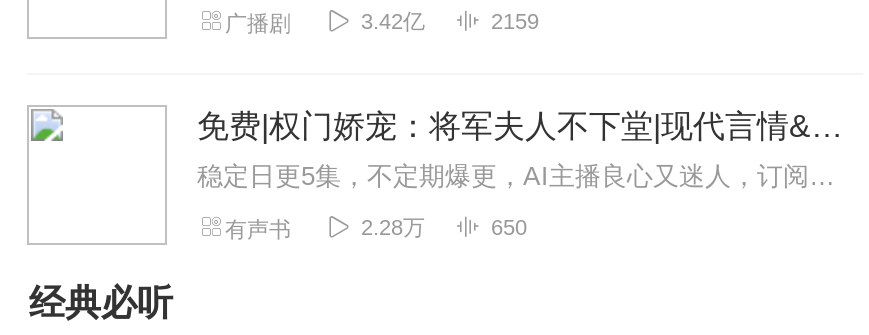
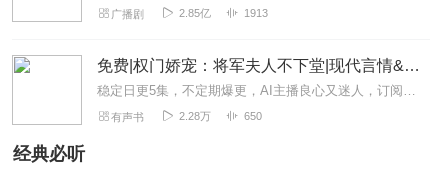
- 3.42亿
+ 2.85亿

- 2159
+ 1913
